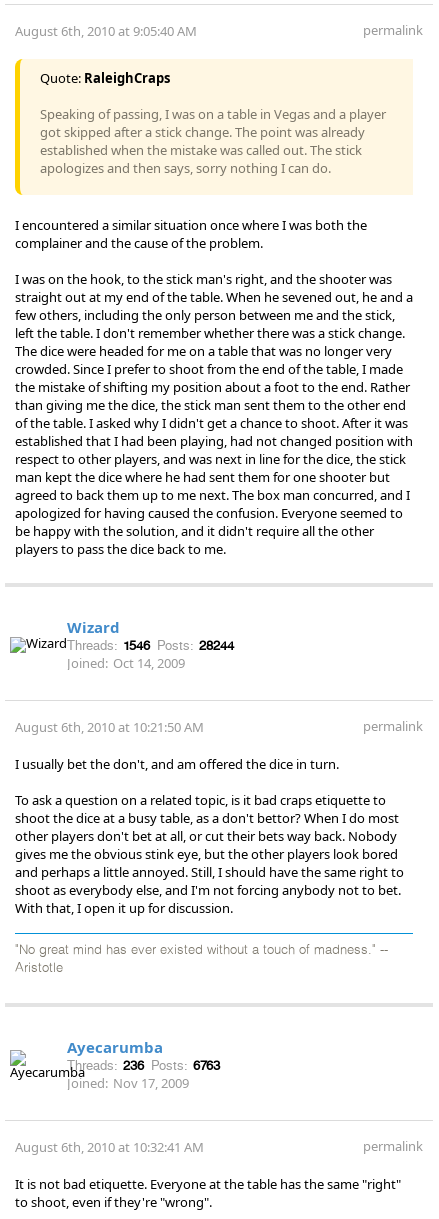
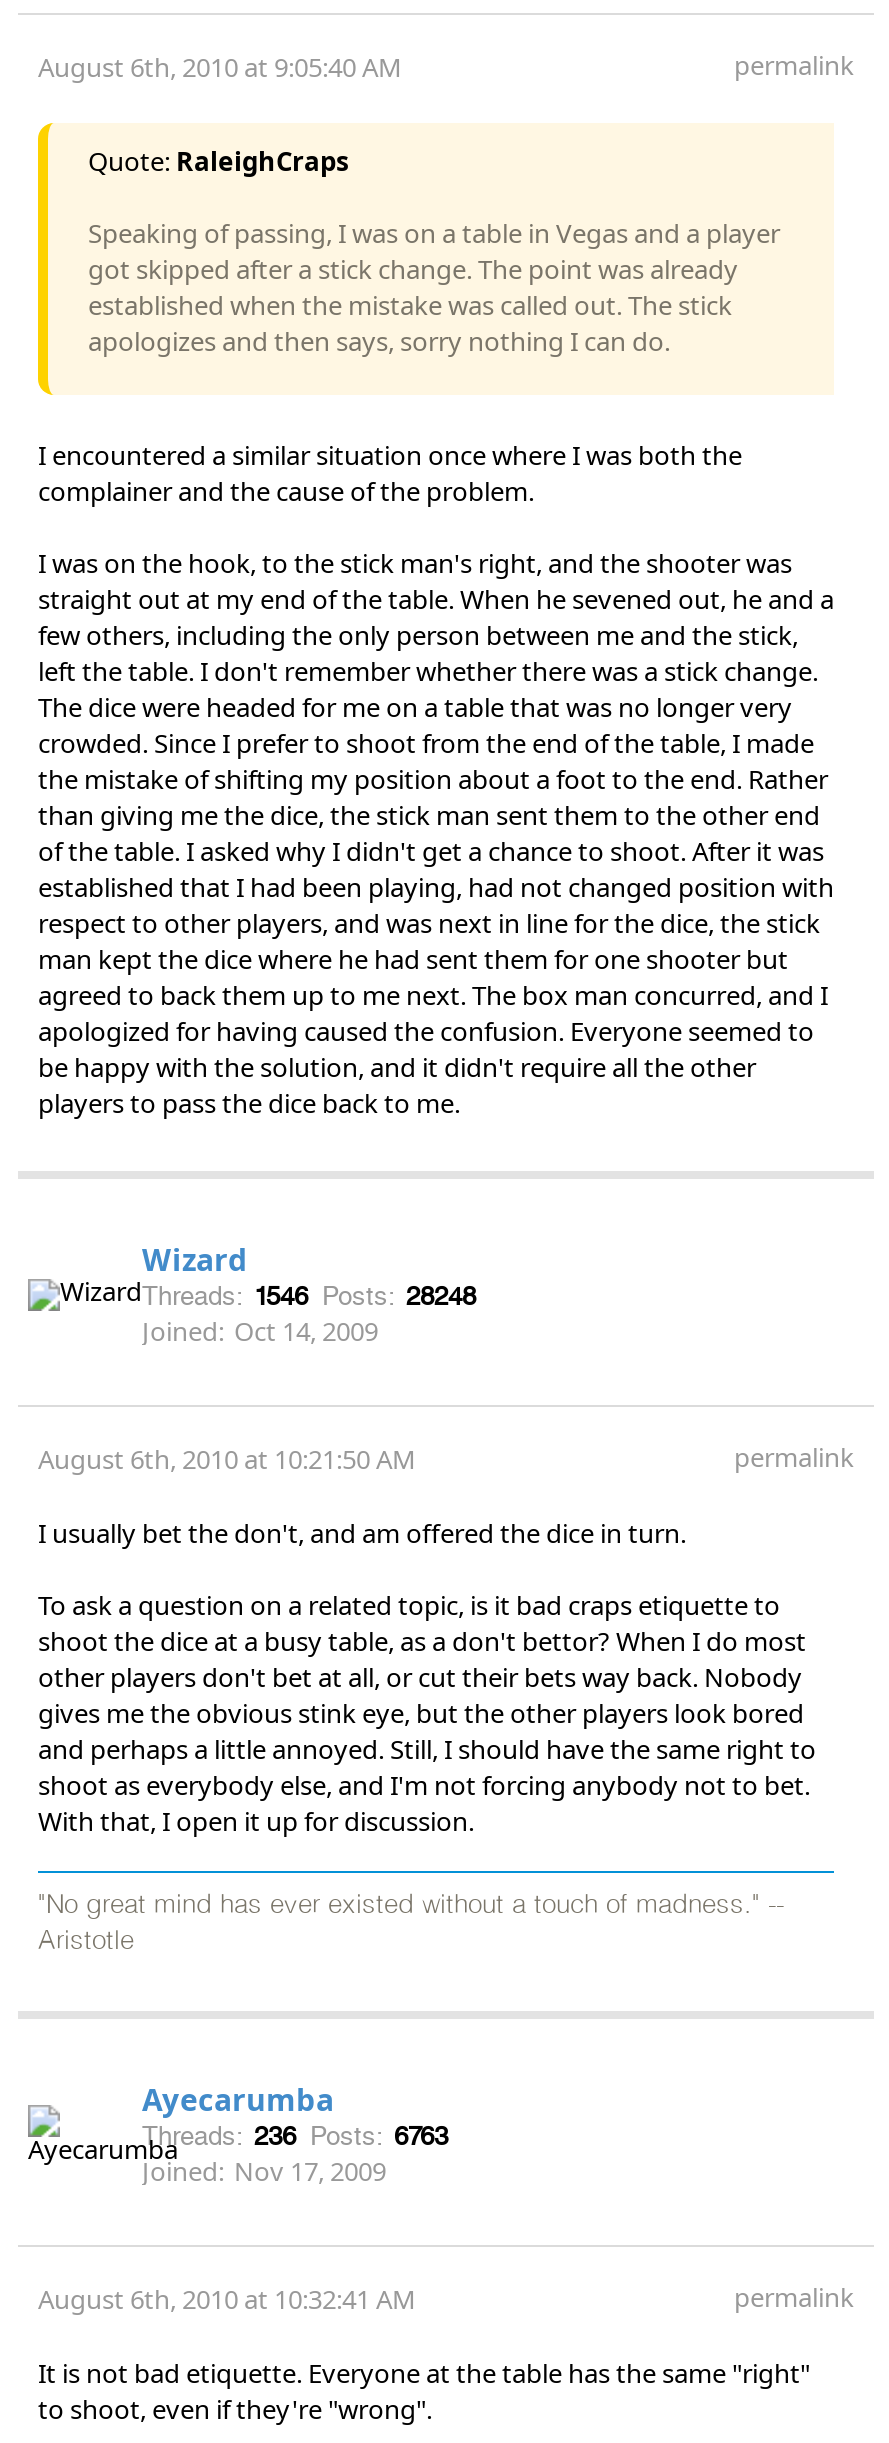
- Threads: 1546 Posts: 28244
+ Threads: 1546 Posts: 28248
